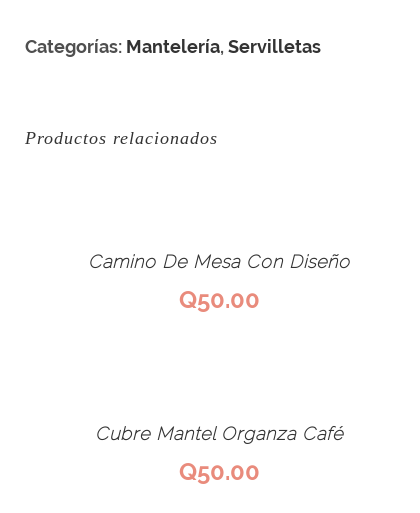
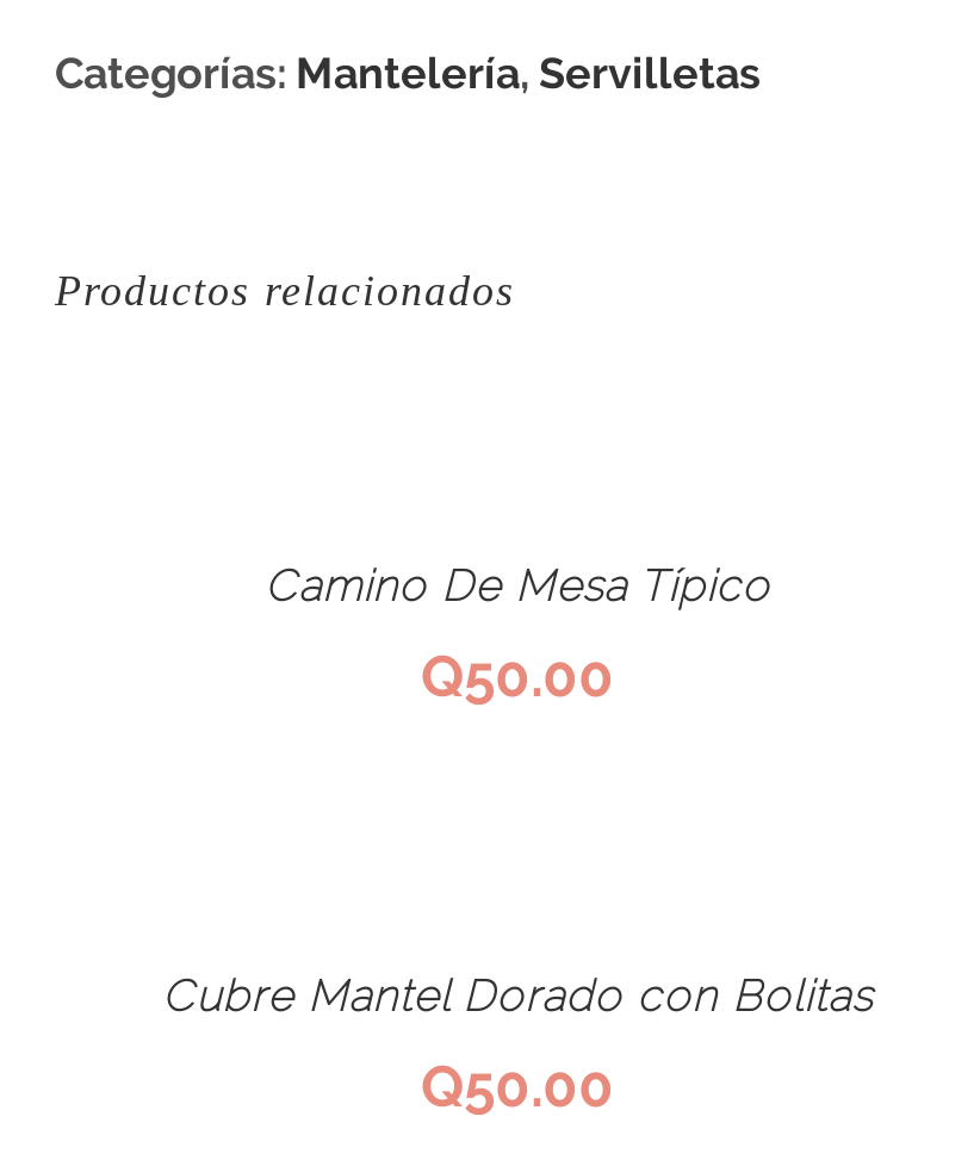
- Camino De Mesa Con Diseño
+ Camino De Mesa Típico

- Cubre Mantel Organza Café
+ Cubre Mantel Dorado con Bolitas
